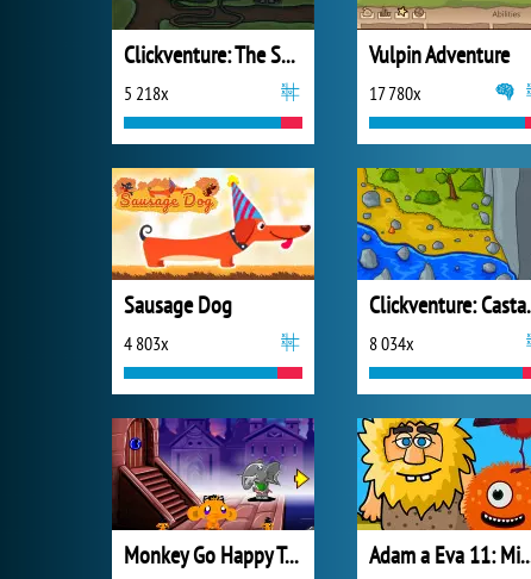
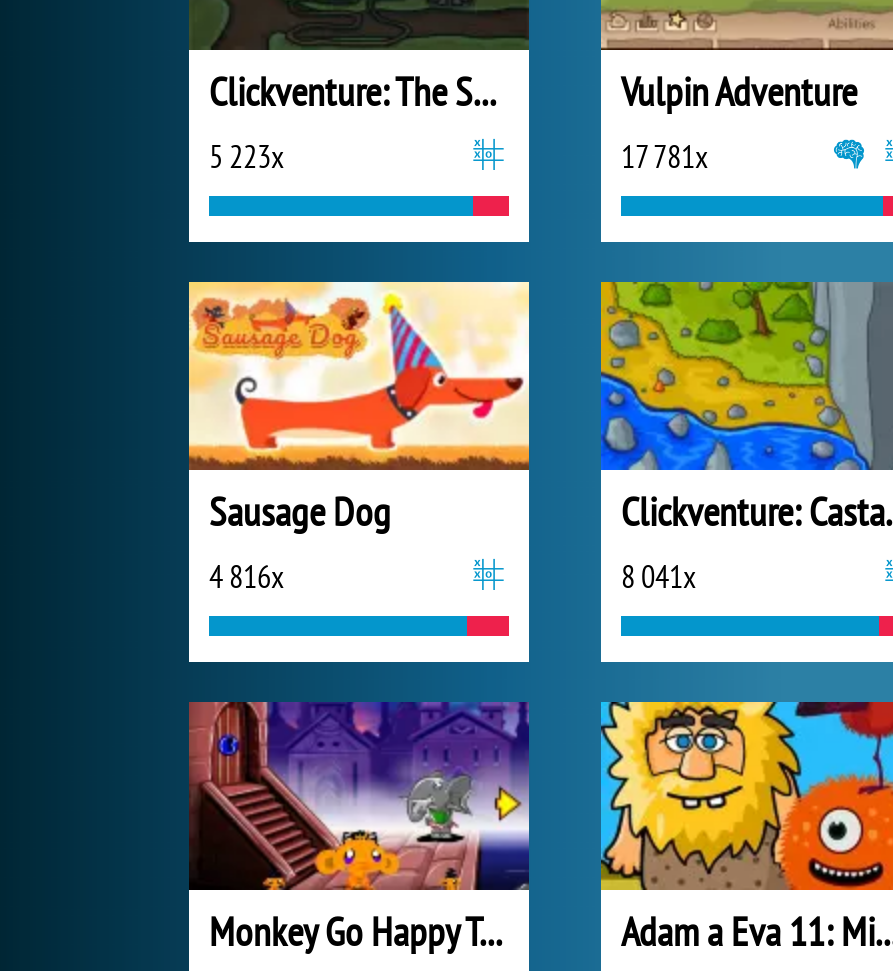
- 5 218x
+ 5 223x

- 17 780x
+ 17 781x

- 4 803x
+ 4 816x

- 8 034x
+ 8 041x
